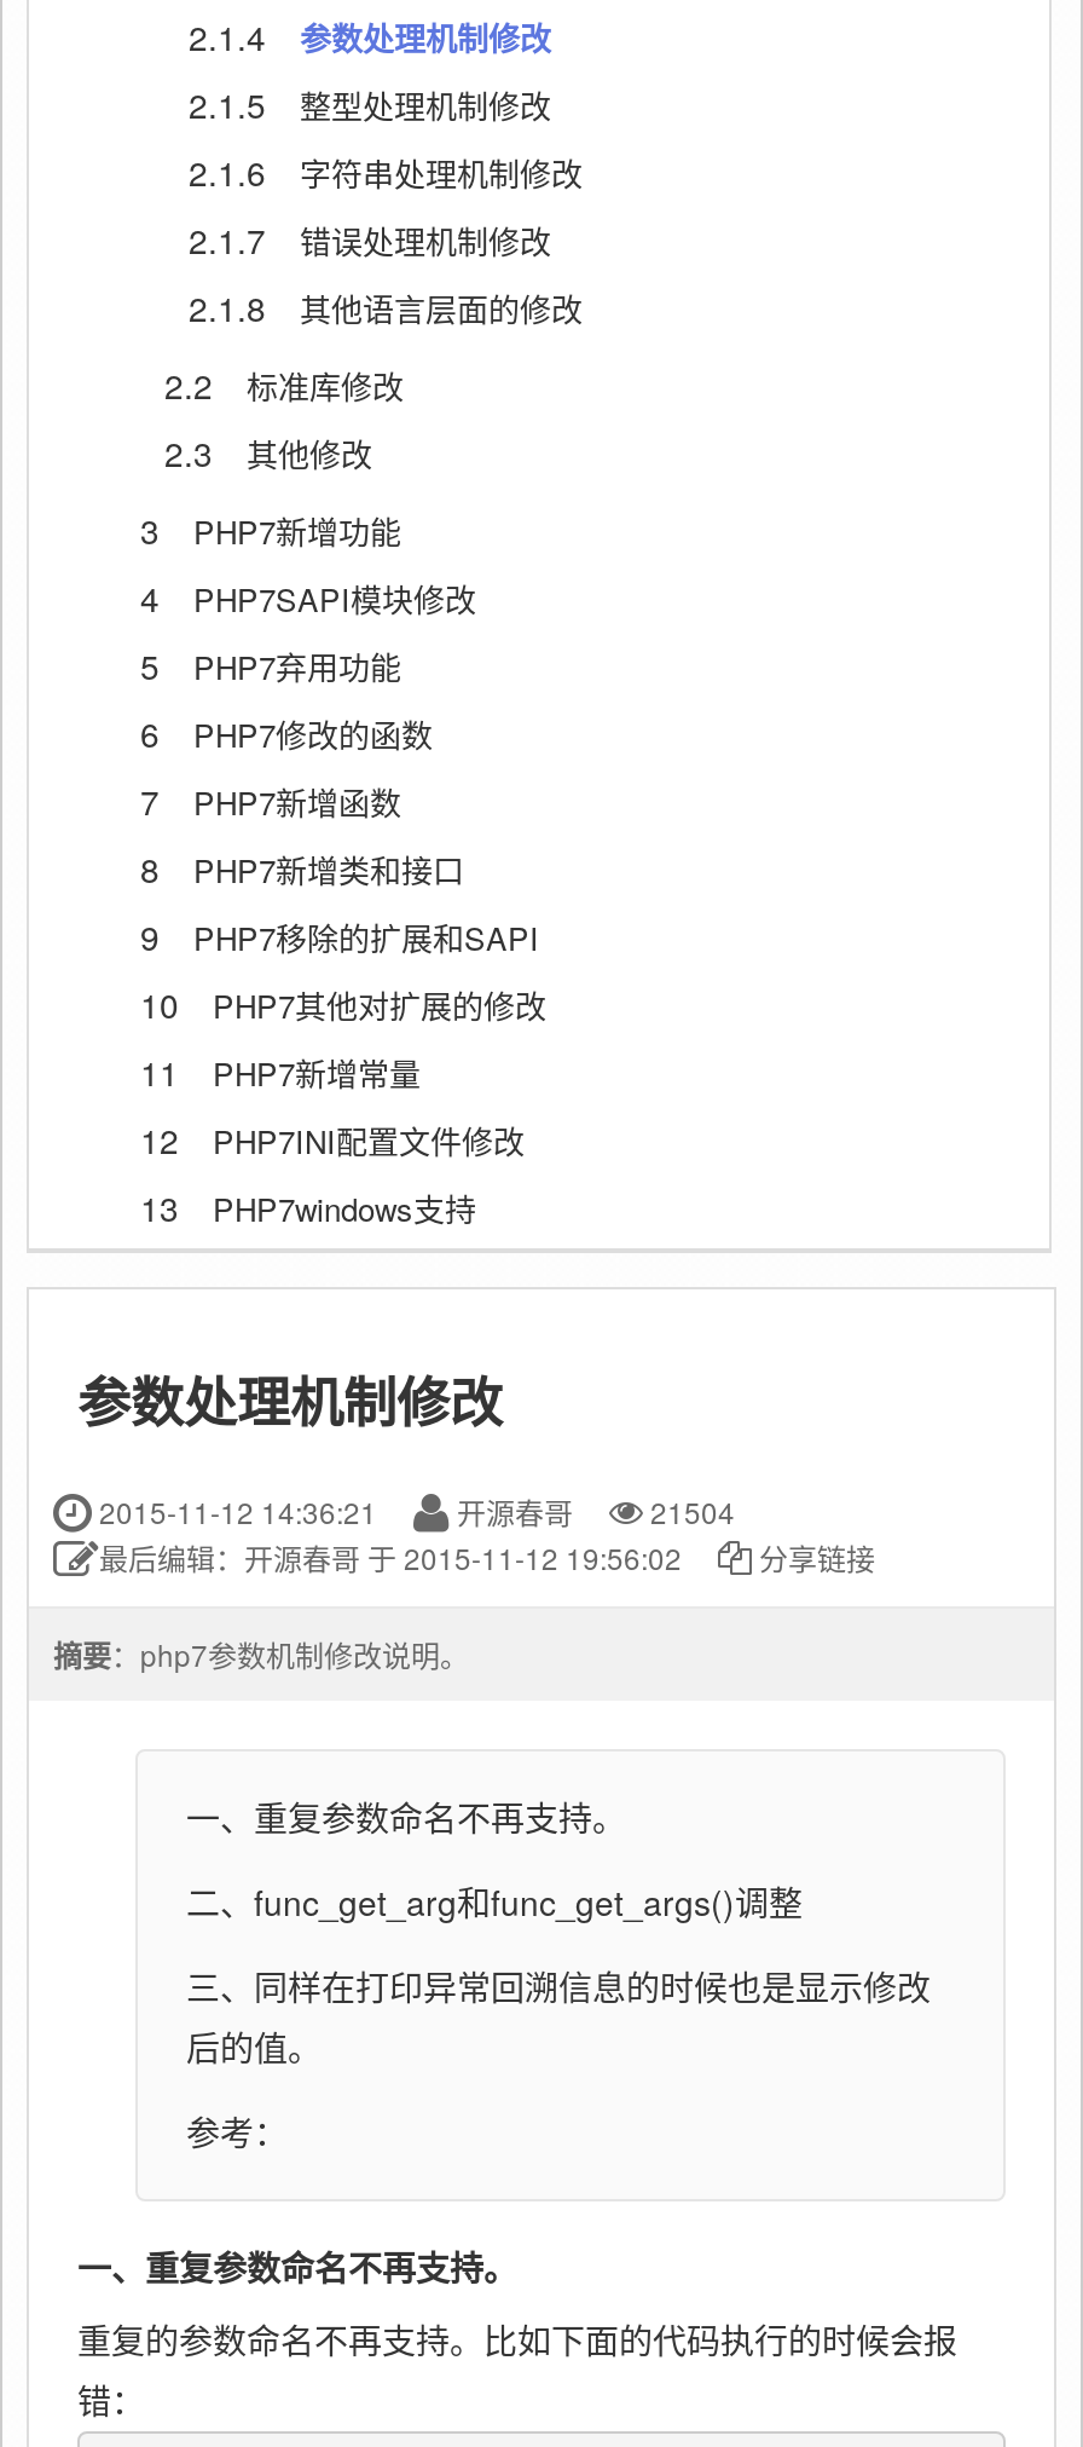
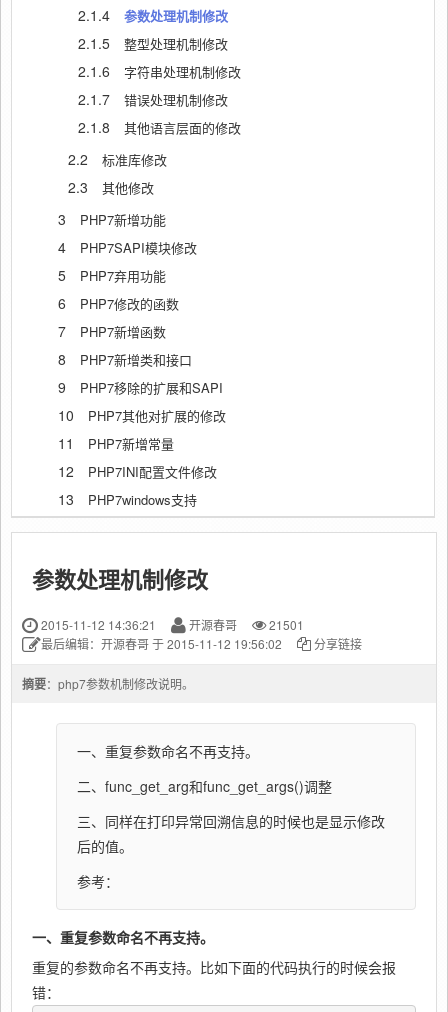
- 2015-11-12 14:36:21 开源春哥 21504
+ 2015-11-12 14:36:21 开源春哥 21501
